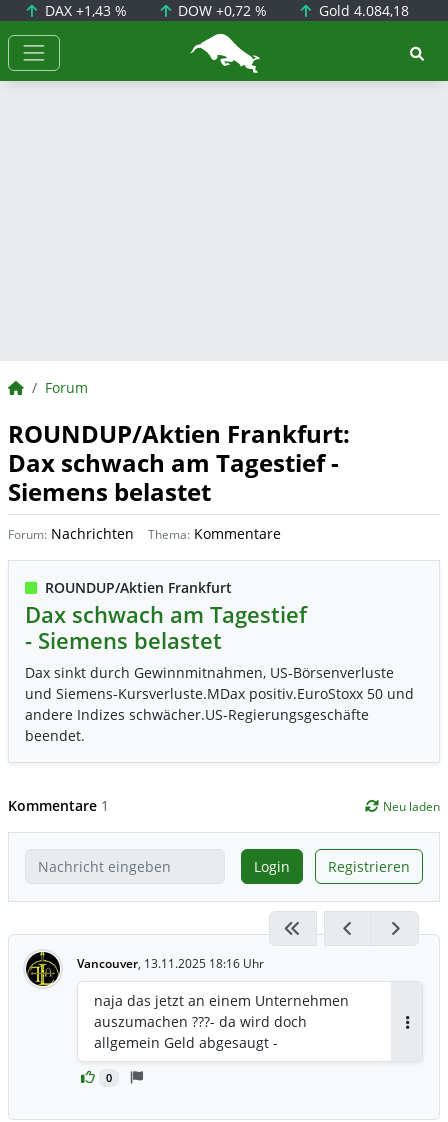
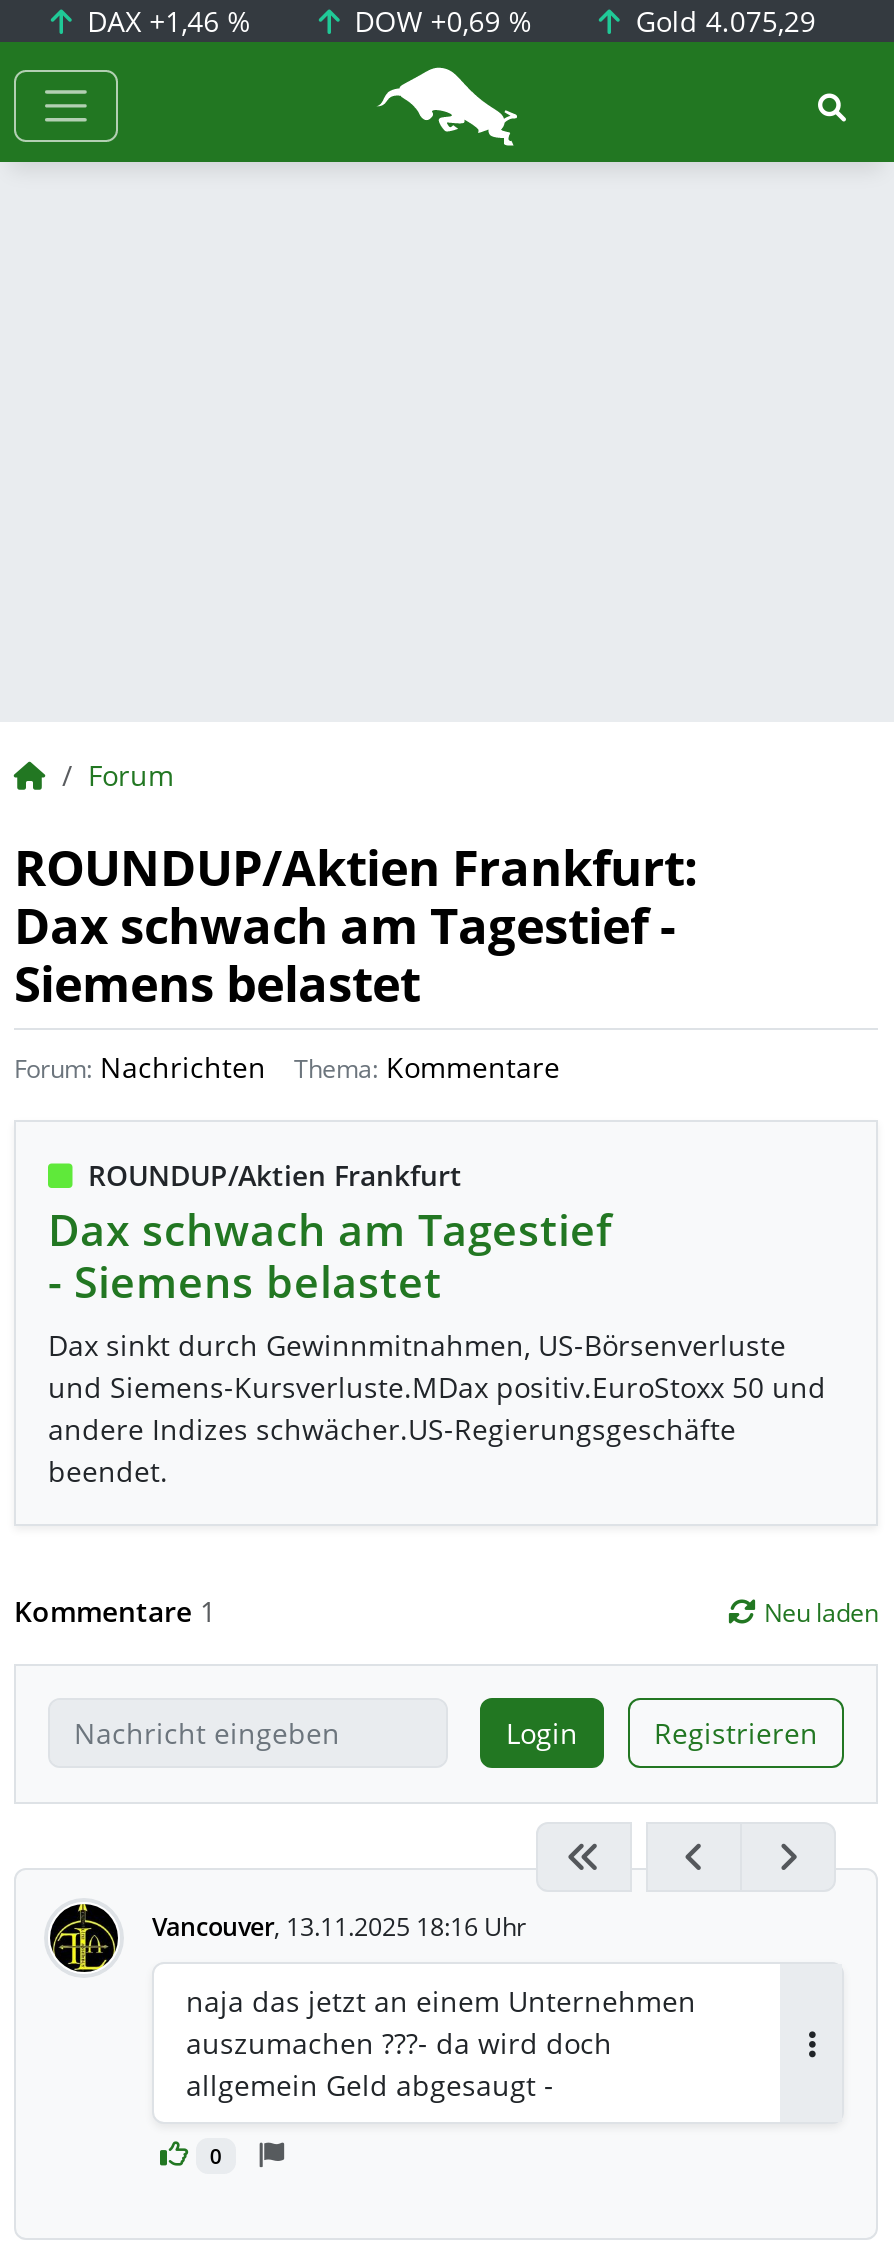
- DAX +1,43 %
+ DAX +1,46 %

- DOW +0,72 %
+ DOW +0,69 %

- Gold 4.084,18
+ Gold 4.075,29
